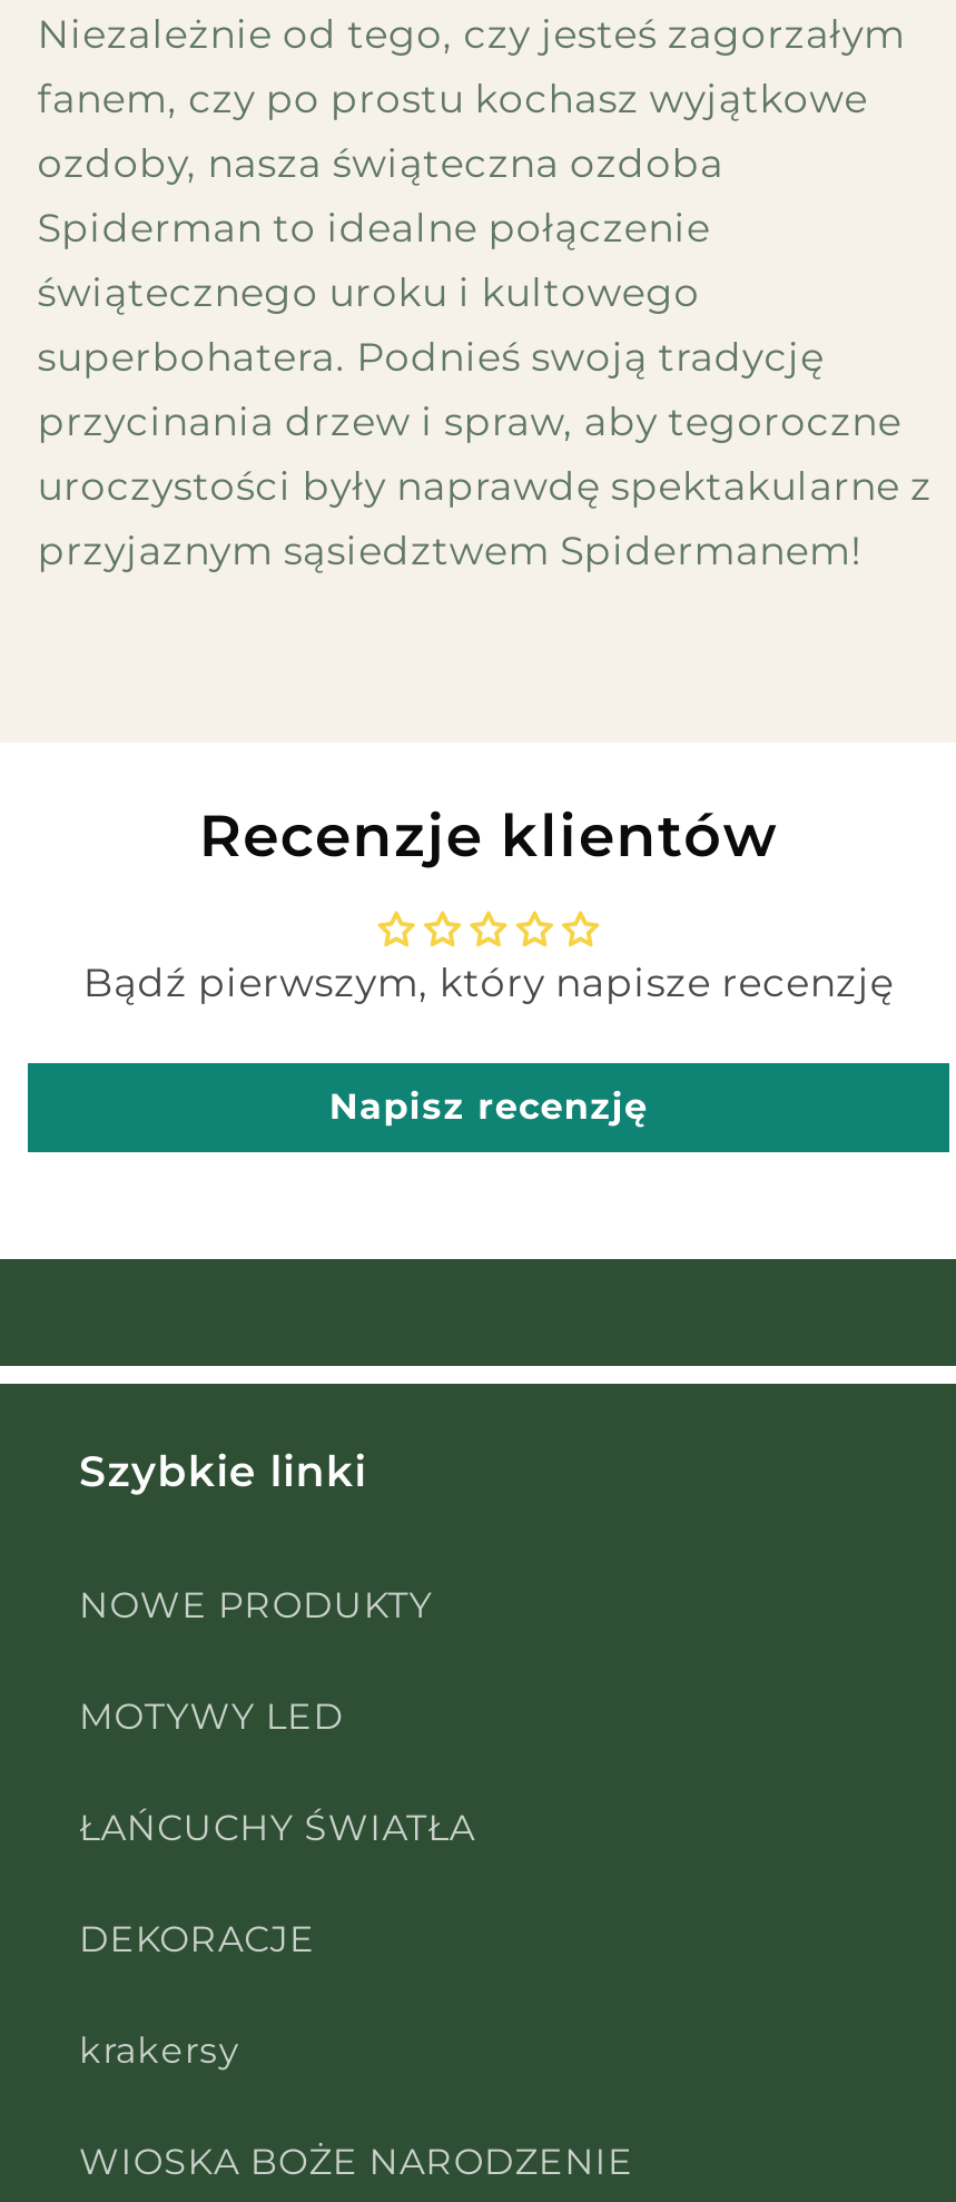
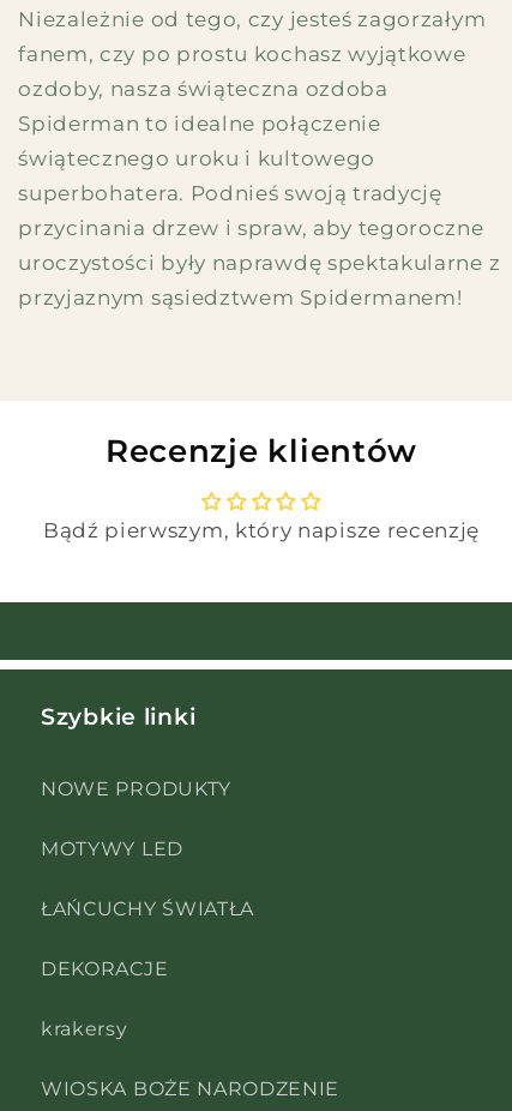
- Napisz recenzję
